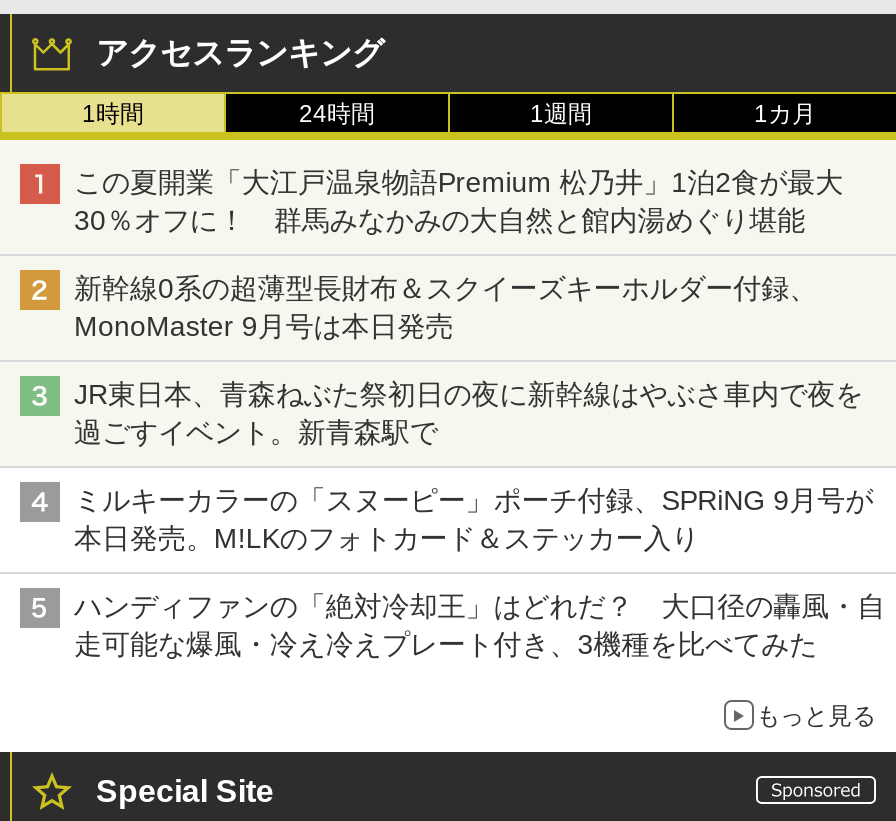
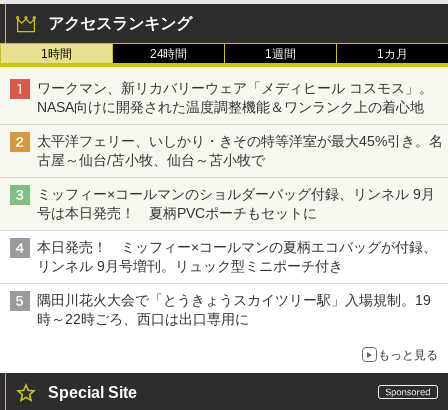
- この夏開業「大江戸温泉物語Premium 松乃井」1泊2食が最大
- 30％オフに！ 群馬みなかみの大自然と館内湯めぐり堪能
+ ワークマン、新リカバリーウェア「メディヒール コスモス」。
+ NASA向けに開発された温度調整機能＆ワンランク上の着心地

- 新幹線0系の超薄型長財布＆スクイーズキーホルダー付録、
- MonoMaster 9月号は本日発売
+ 太平洋フェリー、いしかり・きその特等洋室が最大45%引き。名
+ 古屋～仙台/苫小牧、仙台～苫小牧で

- JR東日本、青森ねぶた祭初日の夜に新幹線はやぶさ車内で夜を
- 過ごすイベント。新青森駅で
+ ミッフィー×コールマンのショルダーバッグ付録、リンネル 9月
+ 号は本日発売！ 夏柄PVCポーチもセットに

- ミルキーカラーの「スヌーピー」ポーチ付録、SPRiNG 9月号が
- 本日発売。M!LKのフォトカード＆ステッカー入り
+ 本日発売！ ミッフィー×コールマンの夏柄エコバッグが付録、
+ リンネル 9月号増刊。リュック型ミニポーチ付き

- ハンディファンの「絶対冷却王」はどれだ？ 大口径の轟風・自
- 走可能な爆風・冷え冷えプレート付き、3機種を比べてみた
+ 隅田川花火大会で「とうきょうスカイツリー駅」入場規制。19
+ 時～22時ごろ、西口は出口専用に
